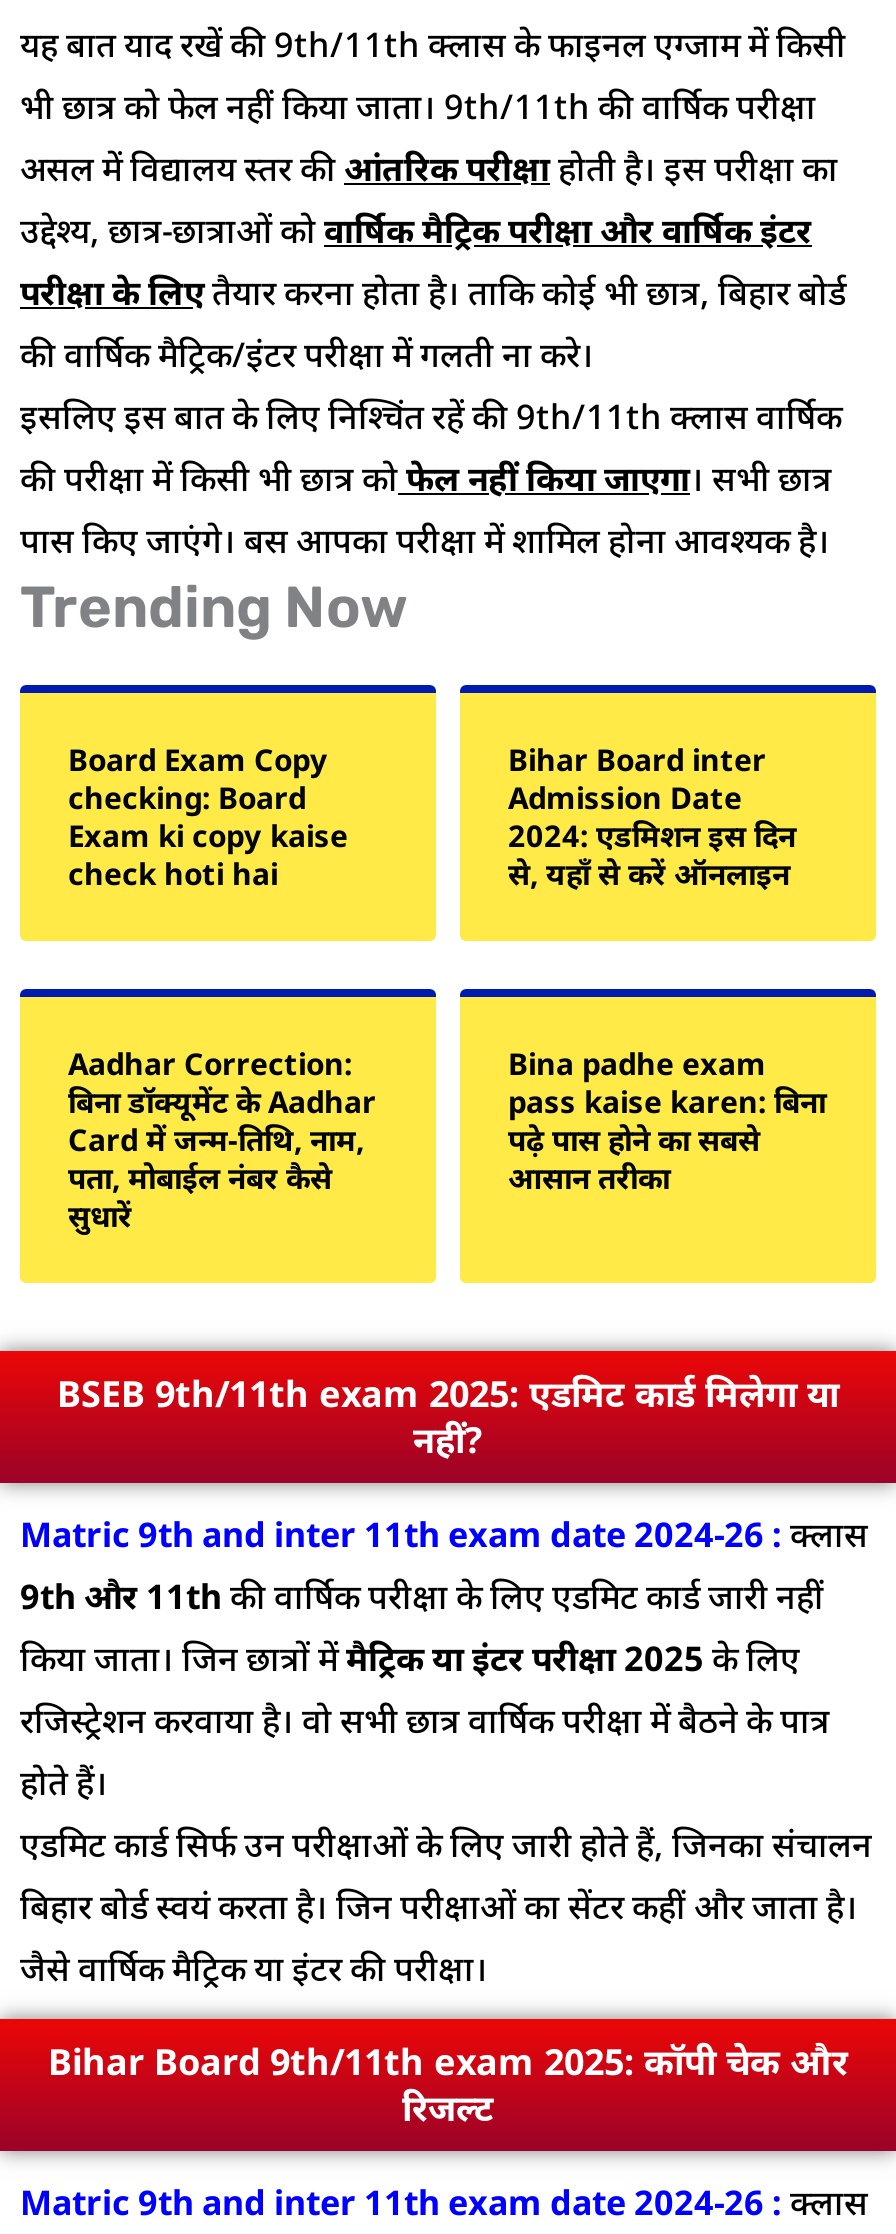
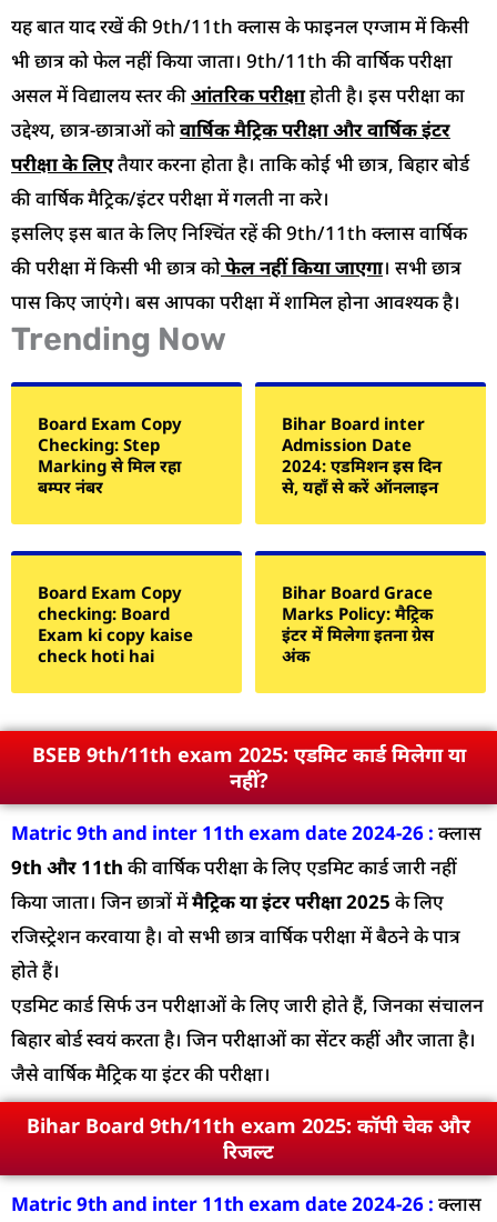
moved down: checking: Board | Exam ki copy kaise | check hoti hai

+ Checking: Step
+ Marking से मिल रहा
+ बम्पर नंबर

- Aadhar Correction:
- बिना डॉक्यूमेंट के Aadhar
- Card में जन्म-तिथि, नाम,
- पता, मोबाईल नंबर कैसे
- सुधारें
+ Board Exam Copy

- Bina padhe exam
- pass kaise karen: बिना
- पढ़े पास होने का सबसे
- आसान तरीका
+ Bihar Board Grace
+ Marks Policy: मैट्रिक
+ इंटर में मिलेगा इतना ग्रेस
+ अंक
